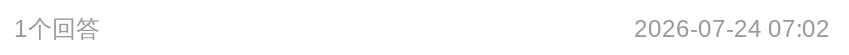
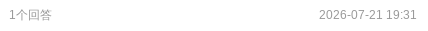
- 2026-07-24 07:02
+ 2026-07-21 19:31
